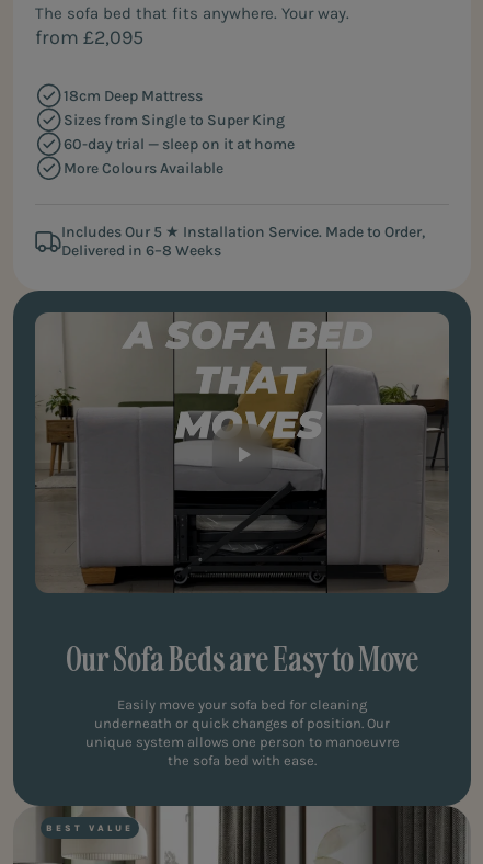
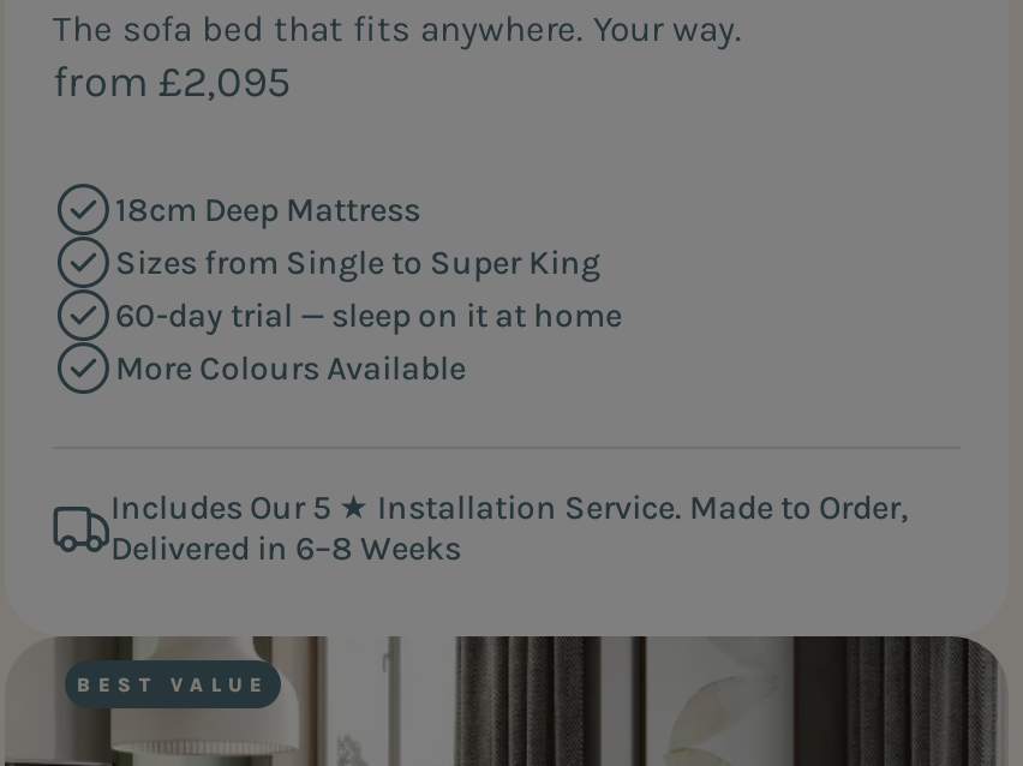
- [image]
- Our Sofa Beds are Easy to Move
- Easily move your sofa bed for cleaning
- underneath or quick changes of position. Our
- unique system allows one person to manoeuvre
- the sofa bed with ease.
